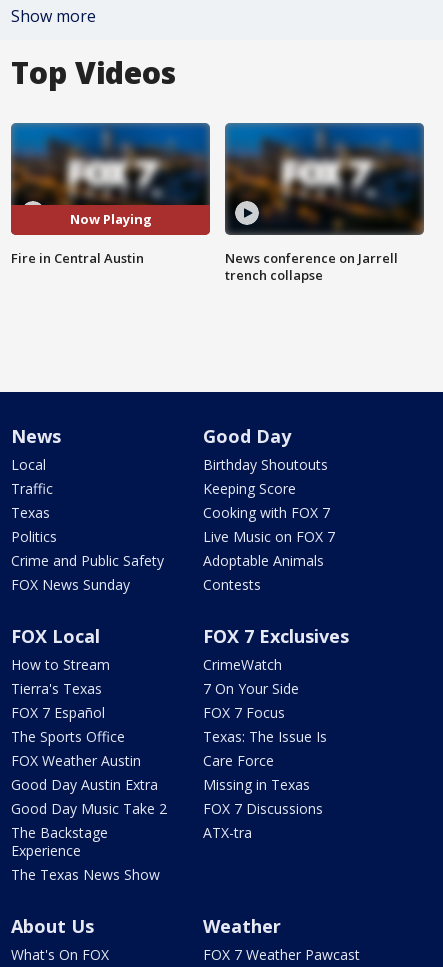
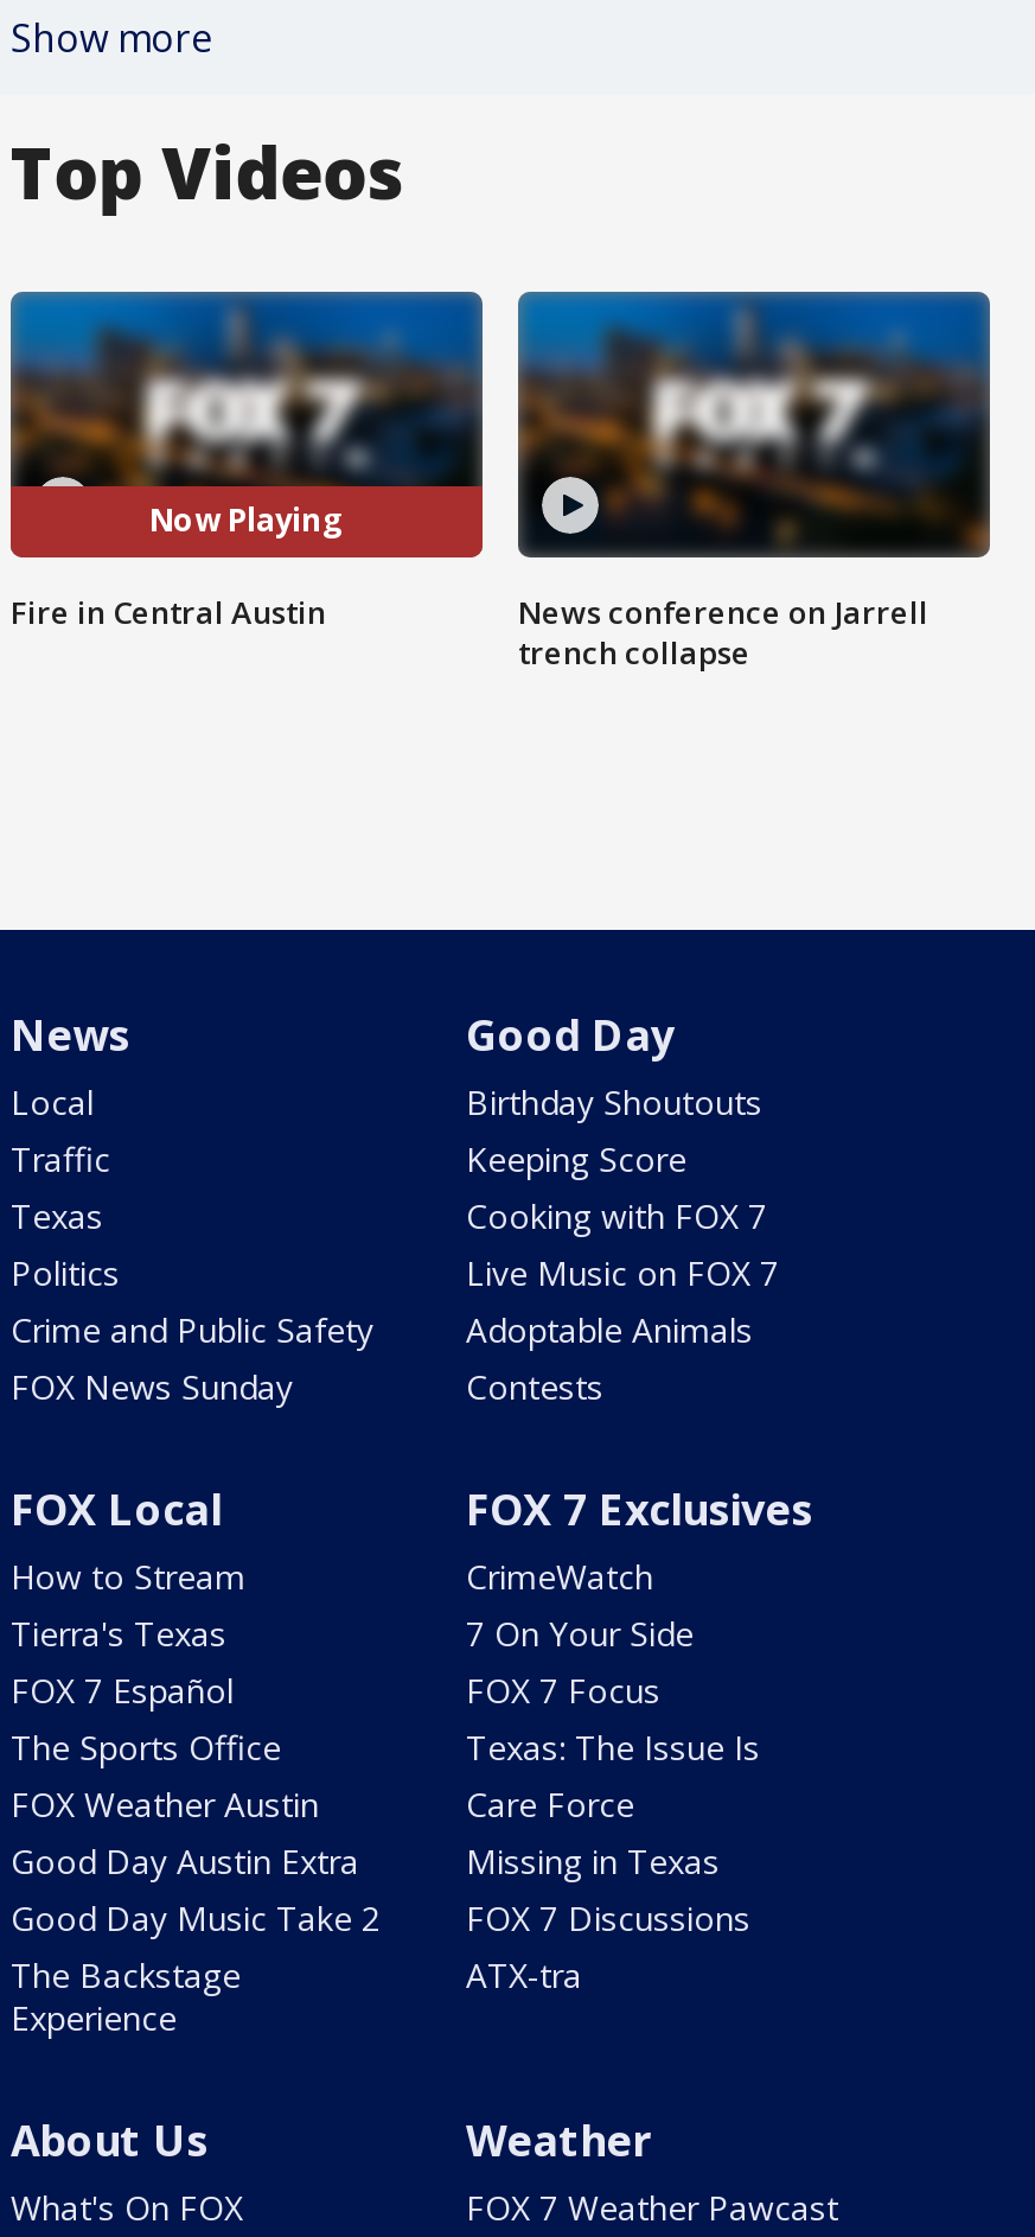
- The Texas News Show
